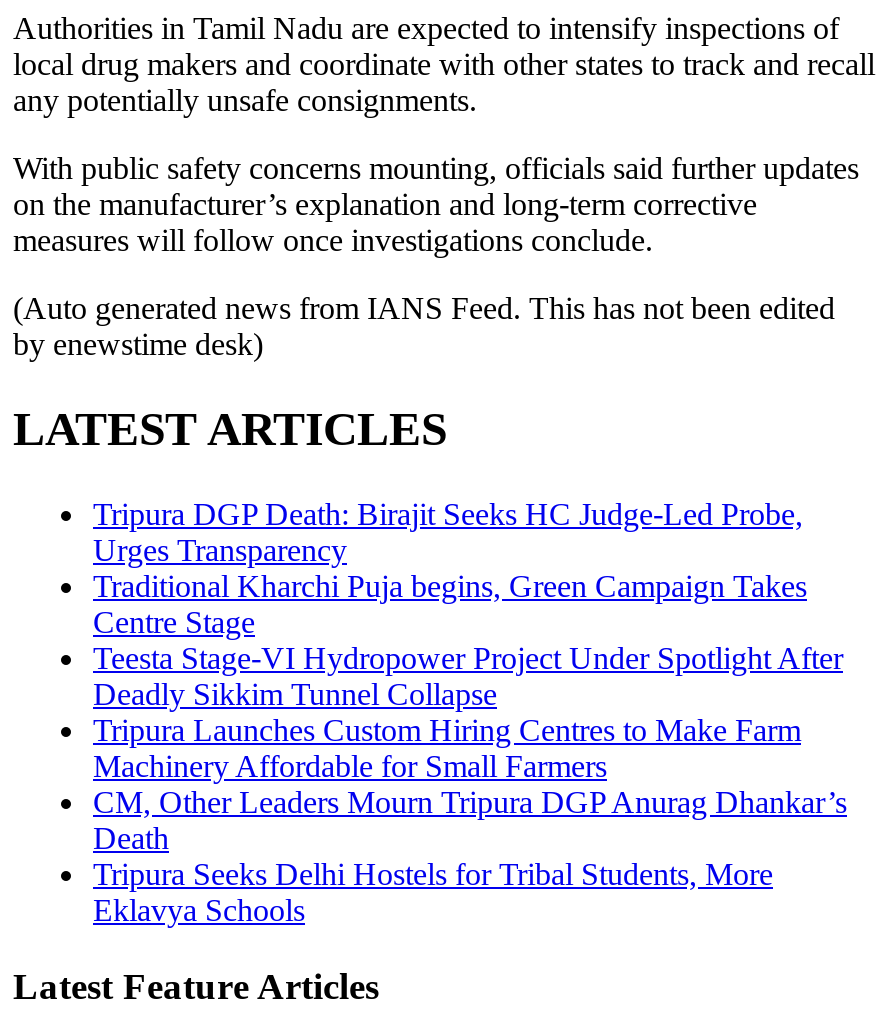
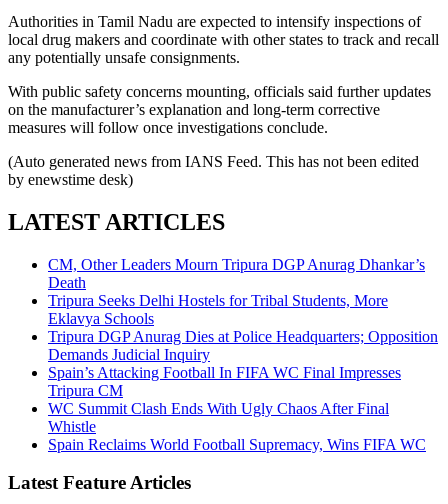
- Tripura DGP Death: Birajit Seeks HC Judge-Led Probe,
- Urges Transparency
- Traditional Kharchi Puja begins, Green Campaign Takes
- Centre Stage
- Teesta Stage-VI Hydropower Project Under Spotlight After
- Deadly Sikkim Tunnel Collapse
- Tripura Launches Custom Hiring Centres to Make Farm
- Machinery Affordable for Small Farmers

moved up: CM, Other Leaders Mourn Tripura DGP Anurag Dhankar’s | Death | Tripura Seeks Delhi Hostels for Tribal Students, More | Eklavya Schools

+ Tripura DGP Anurag Dies at Police Headquarters; Opposition
+ Demands Judicial Inquiry
+ Spain’s Attacking Football In FIFA WC Final Impresses
+ Tripura CM
+ WC Summit Clash Ends With Ugly Chaos After Final
+ Whistle
+ Spain Reclaims World Football Supremacy, Wins FIFA WC
